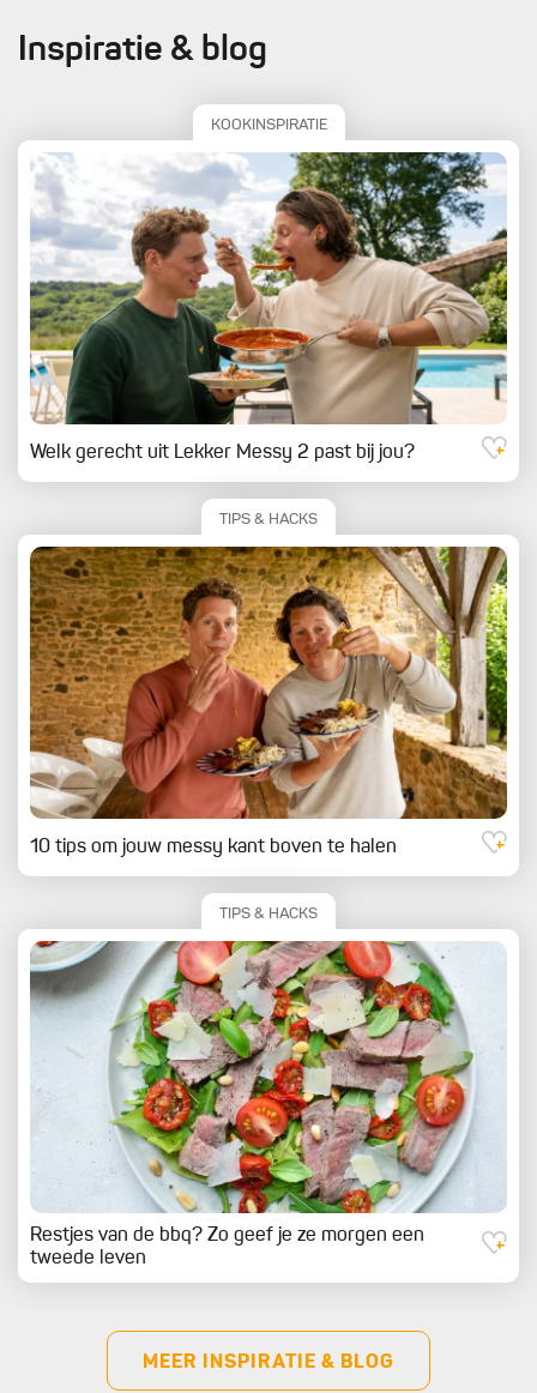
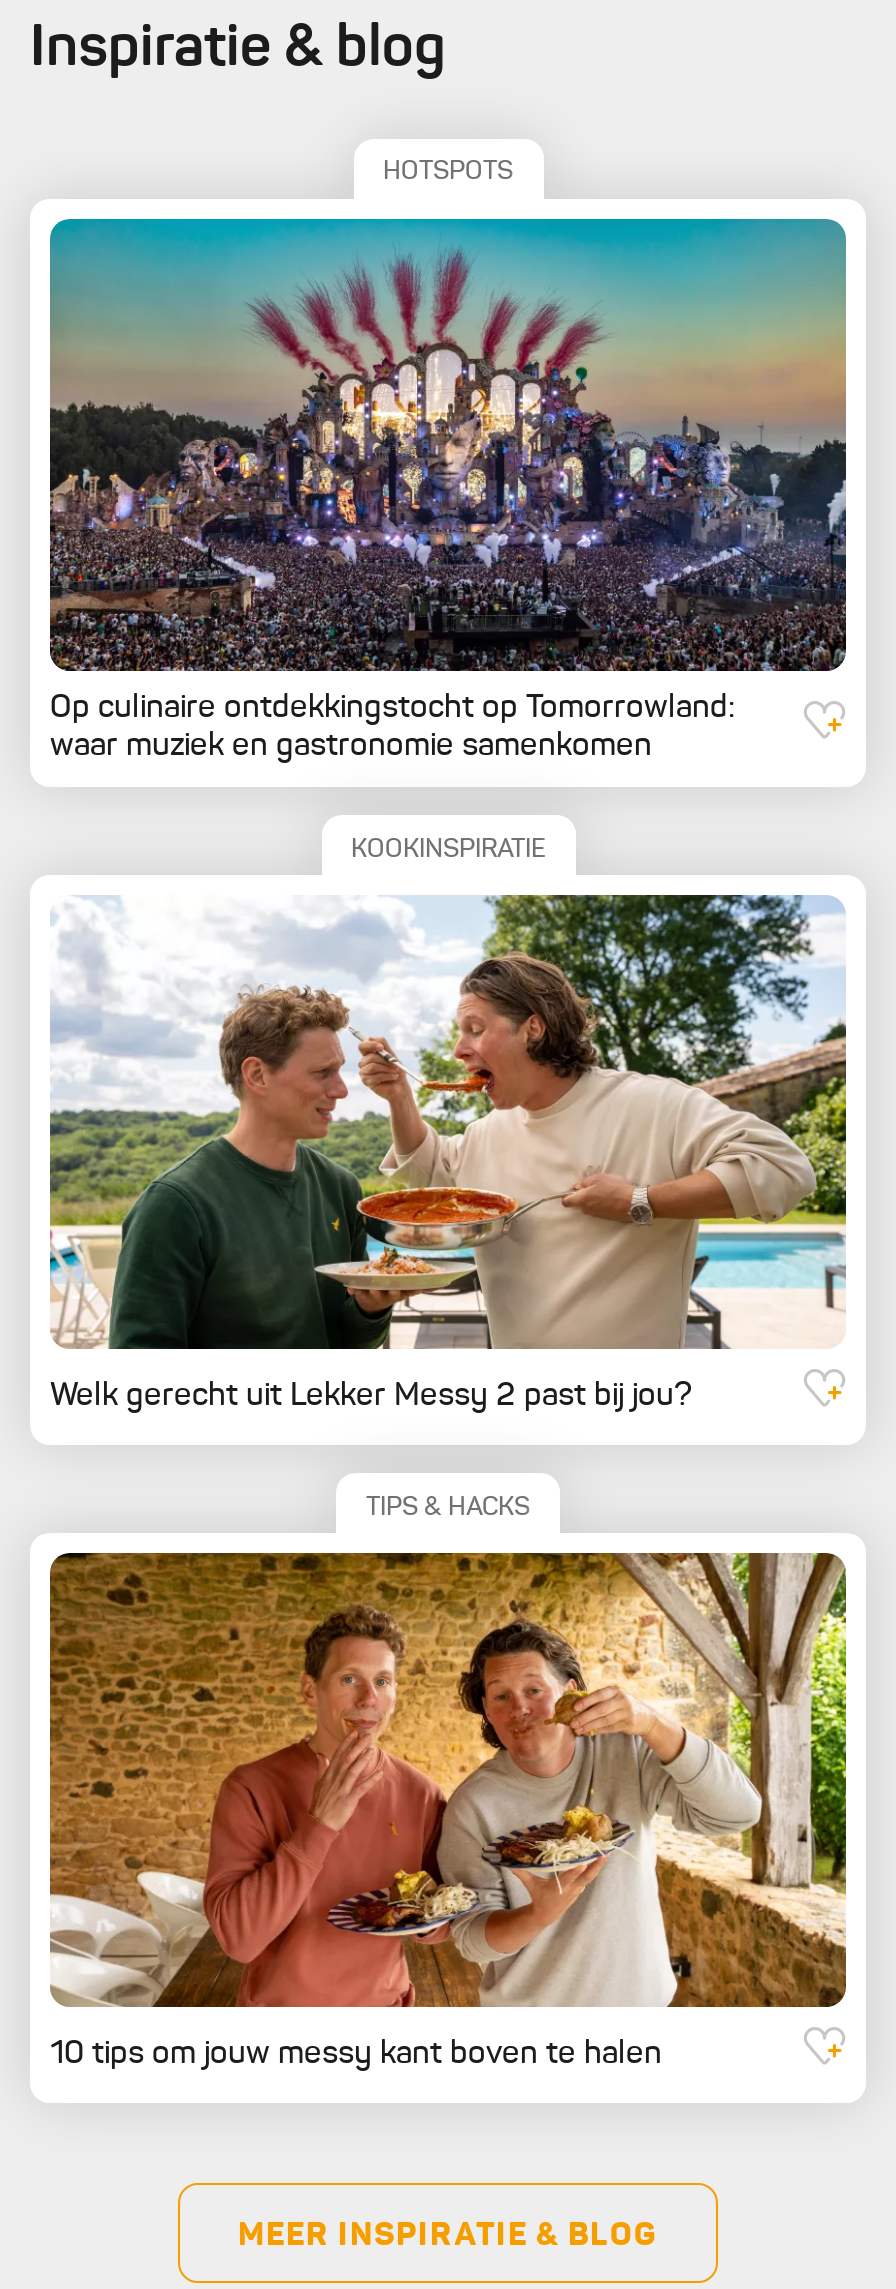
+ [image]
+ Op culinaire ontdekkingstocht op Tomorrowland:
+ waar muziek en gastronomie samenkomen

+ HOTSPOTS

moved down: [image] | KOOKINSPIRATIE | Welk gerecht uit Lekker Messy 2 past bij jou? | TIPS & HACKS | 10 tips om jouw messy kant boven te halen

- TIPS & HACKS

- [image]
- Restjes van de bbq? Zo geef je ze morgen een
- tweede leven
